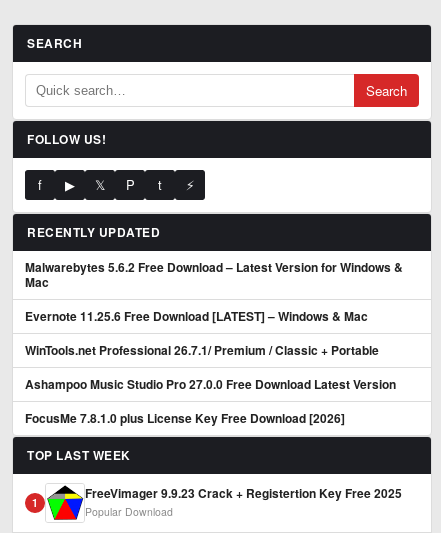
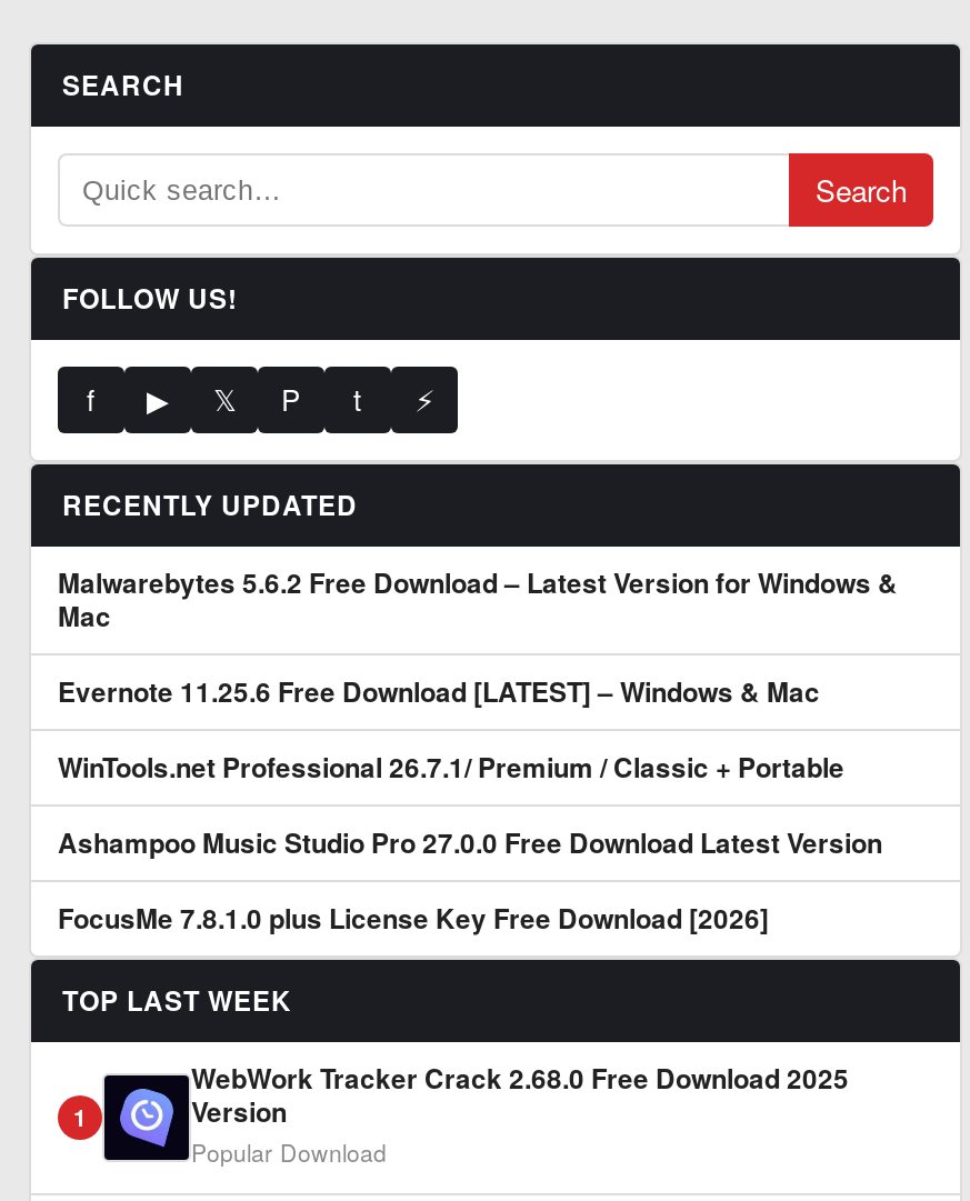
- [image]
- FreeVimager 9.9.23 Crack + Registertion Key Free 2025
+ [image]
+ WebWork Tracker Crack 2.68.0 Free Download 2025
+ Version
